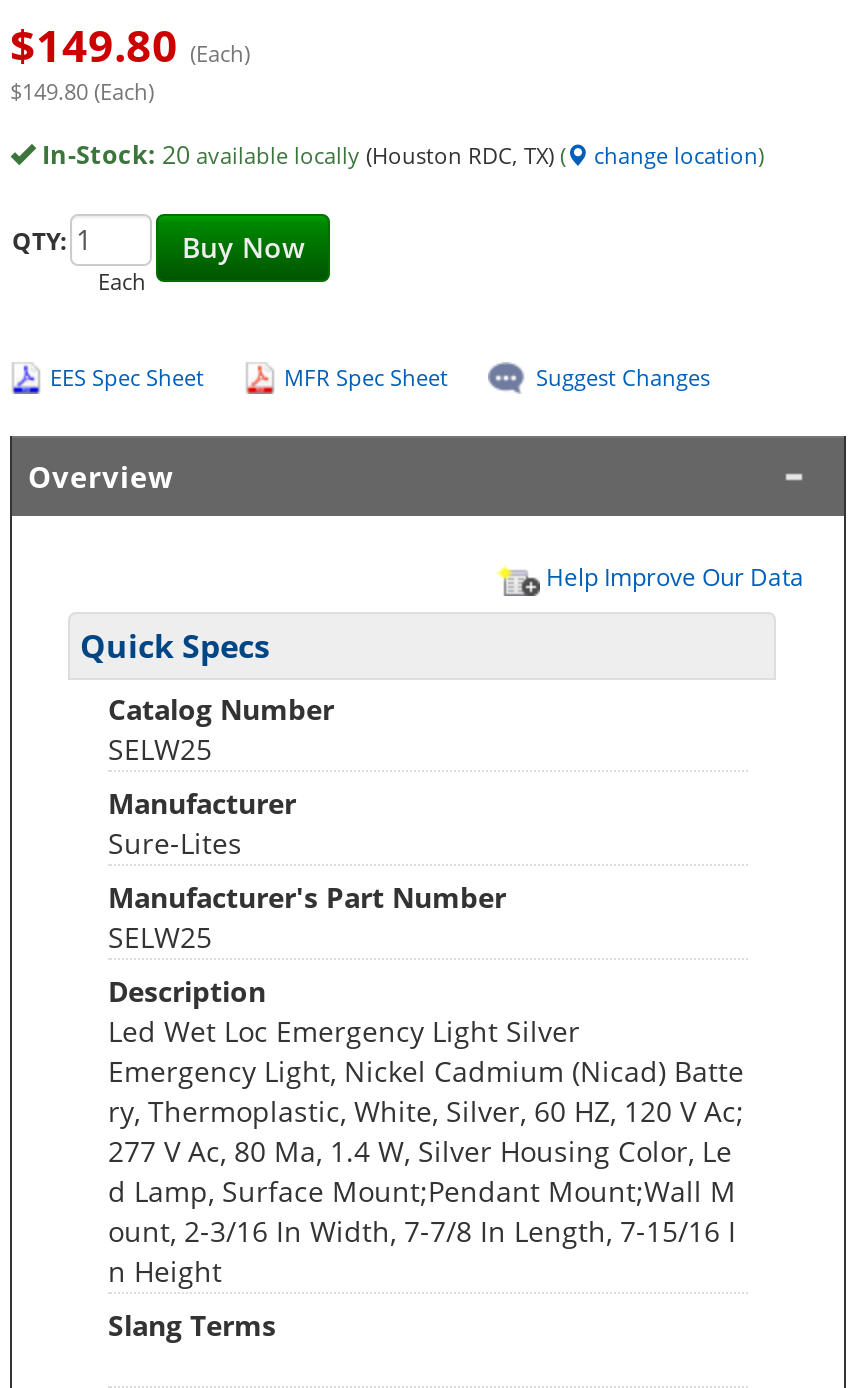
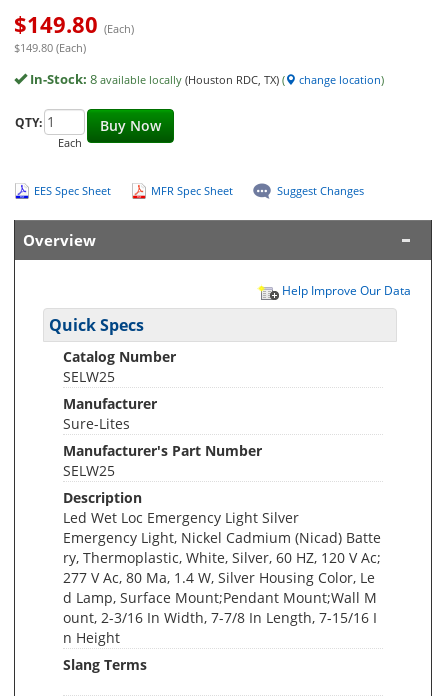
- In-Stock: 20 available locally (Houston RDC, TX) (
+ In-Stock: 8 available locally (Houston RDC, TX) (
